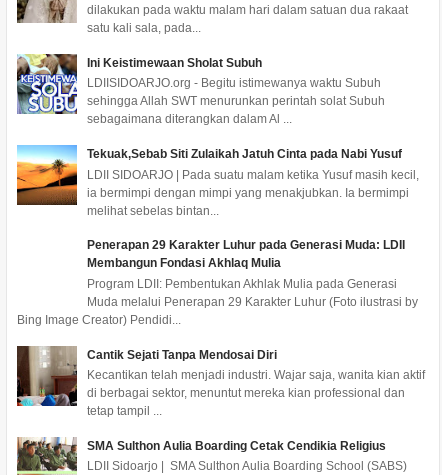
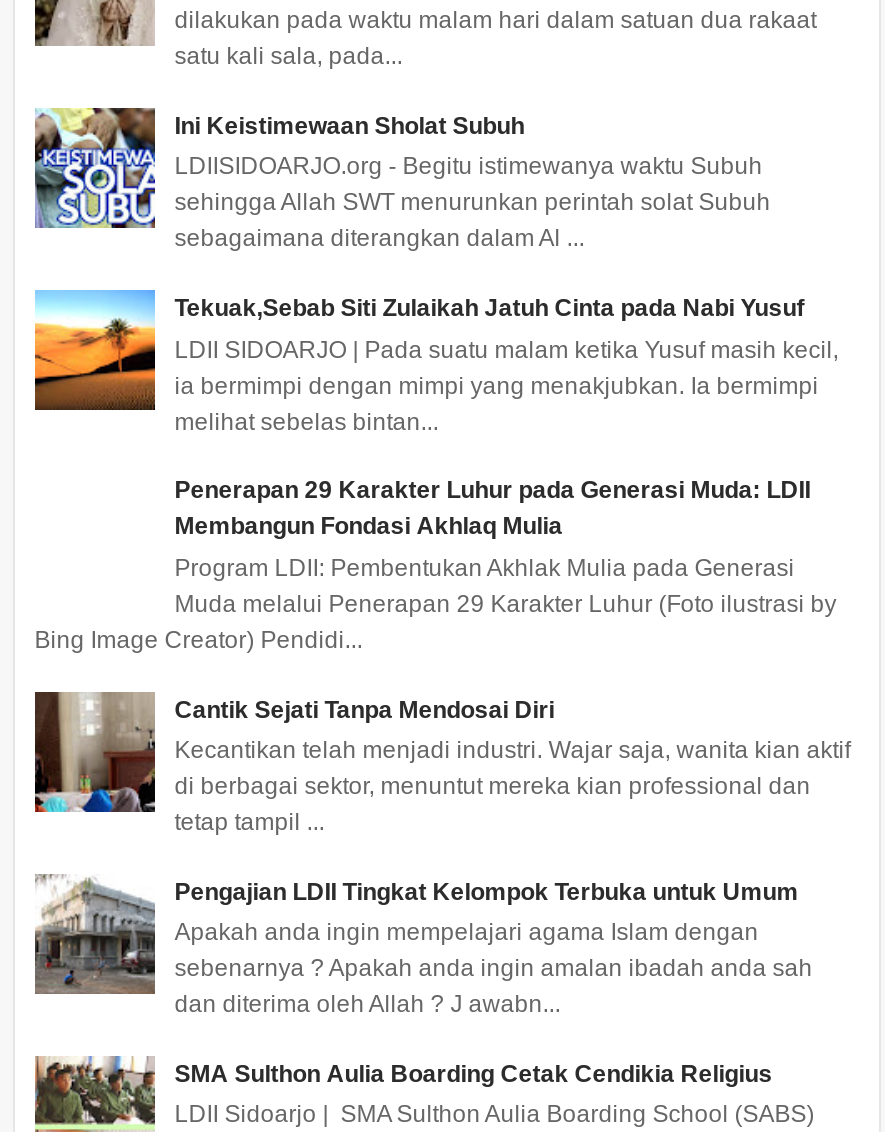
+ [image]
+ Pengajian LDII Tingkat Kelompok Terbuka untuk Umum
+ Apakah anda ingin mempelajari agama Islam dengan
+ sebenarnya ? Apakah anda ingin amalan ibadah anda sah
+ dan diterima oleh Allah ? J awabn...
